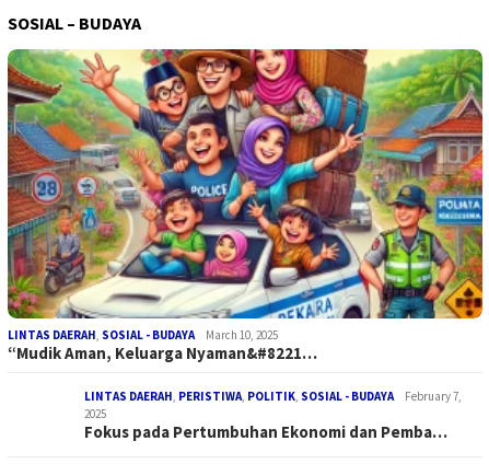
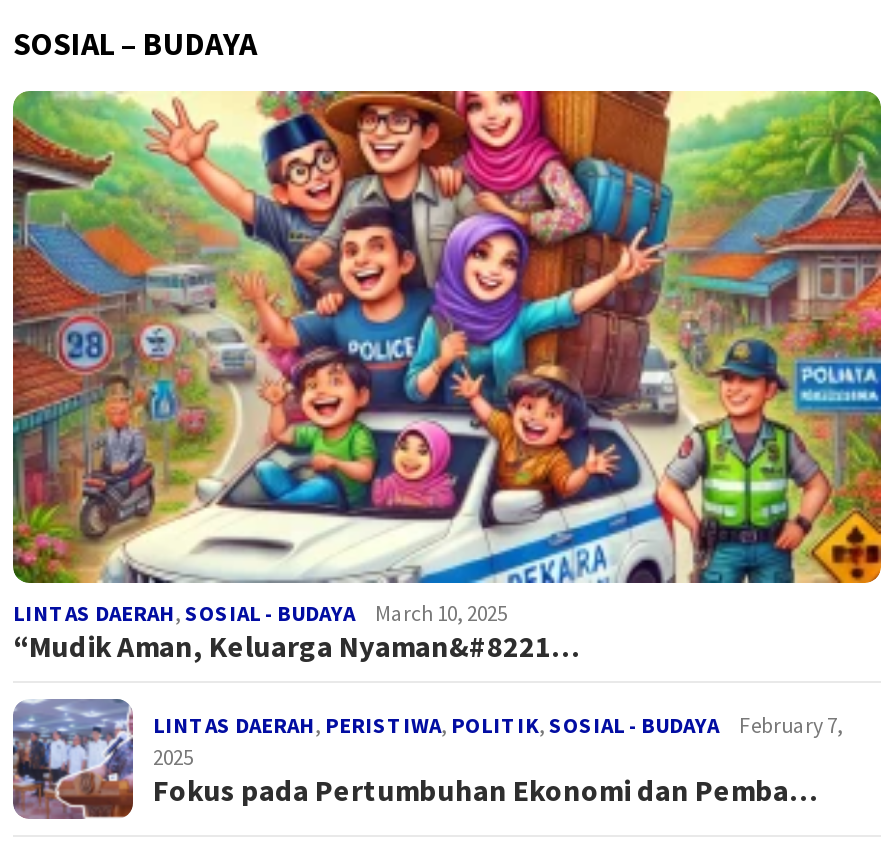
+ [image]
